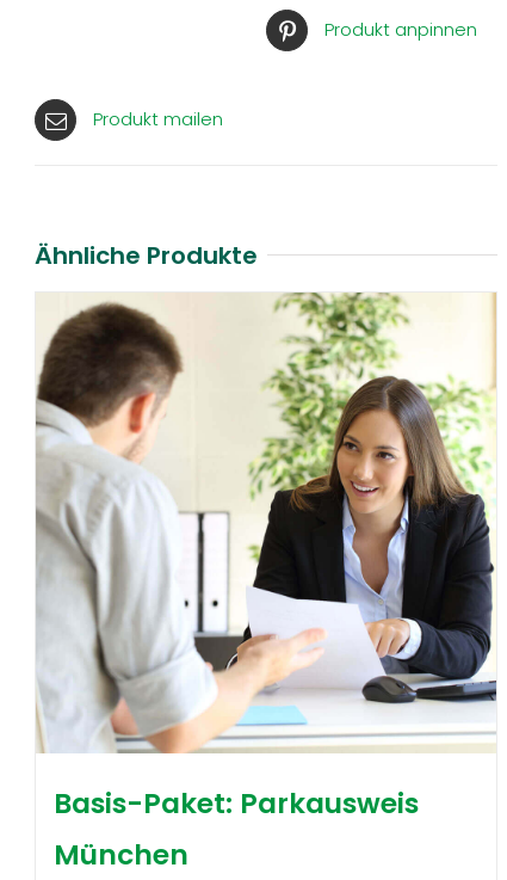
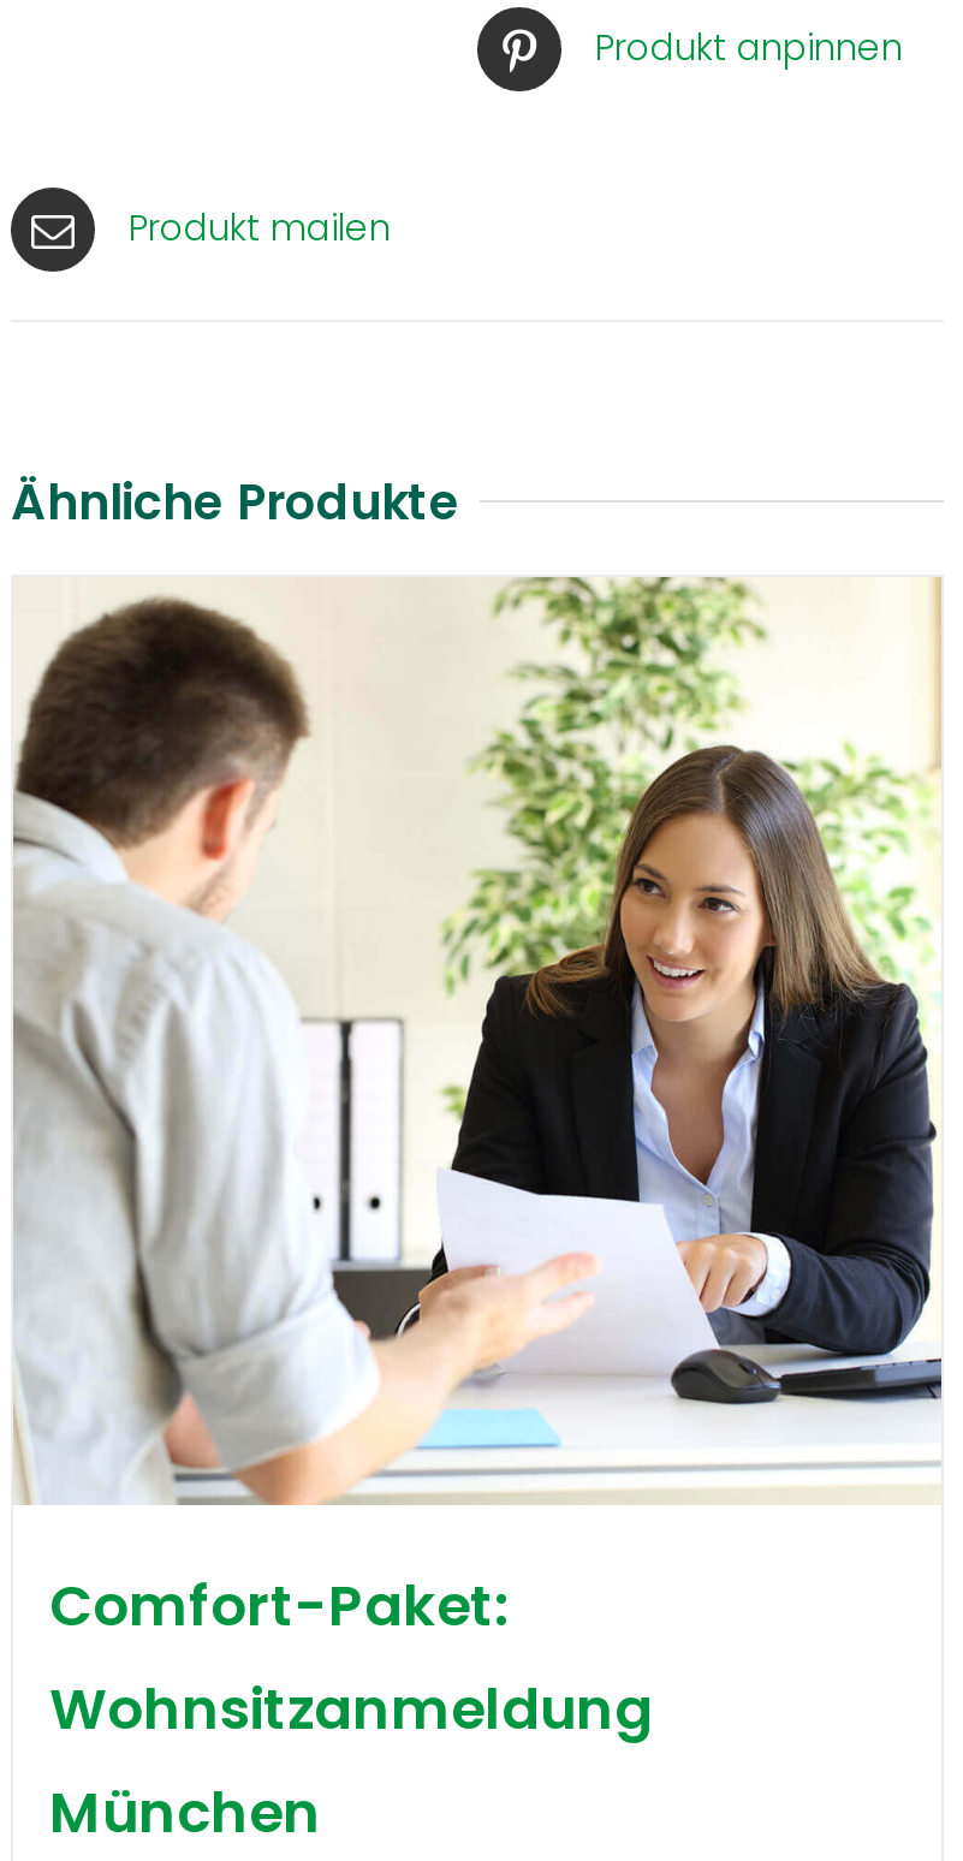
- Basis-Paket: Parkausweis
+ Comfort-Paket:
+ Wohnsitzanmeldung
